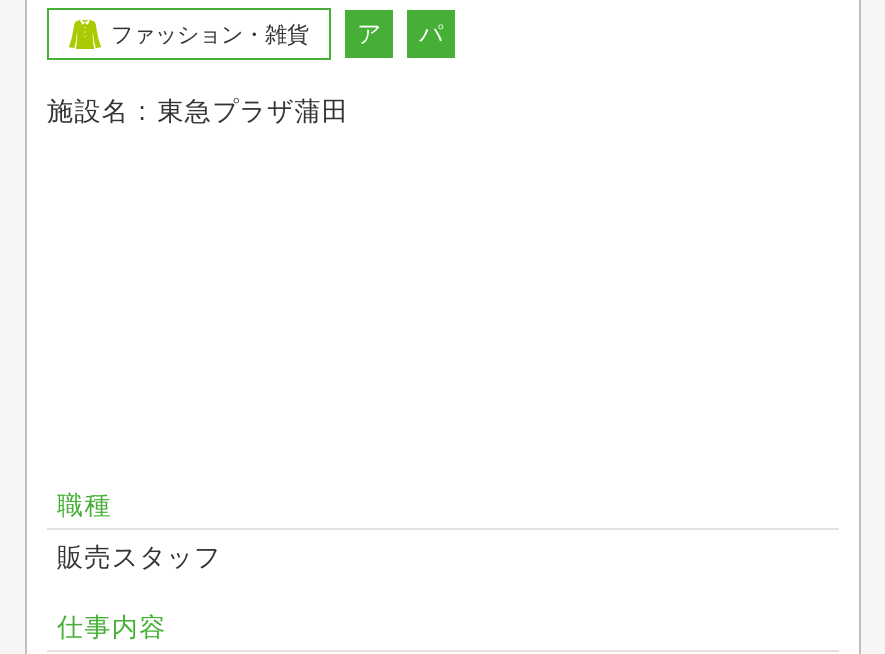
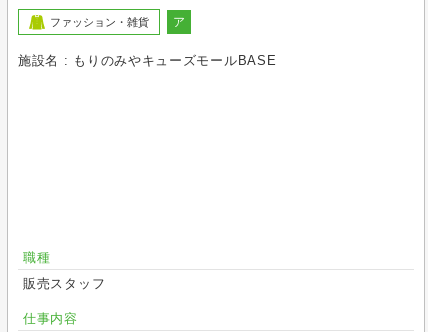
- パ
- 施設名 : 東急プラザ蒲田
+ 施設名 : もりのみやキューズモールBASE
